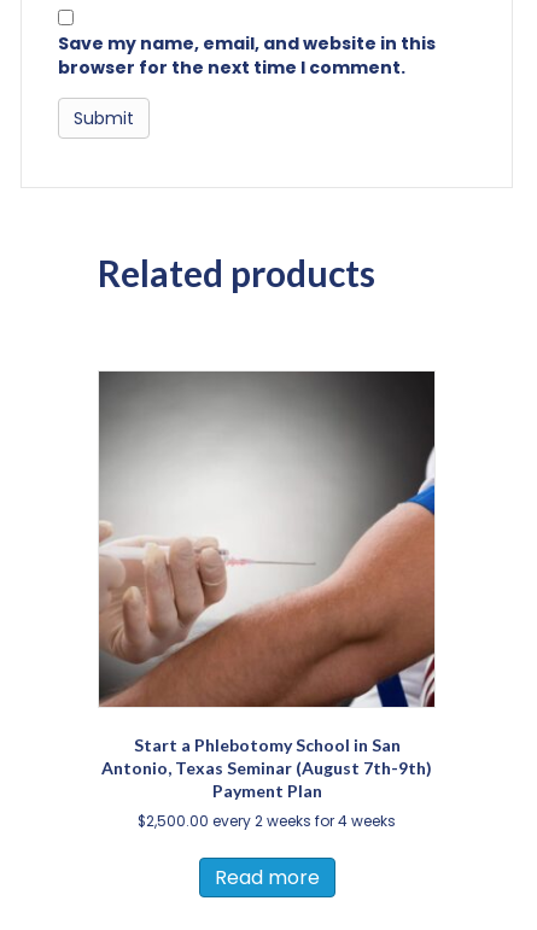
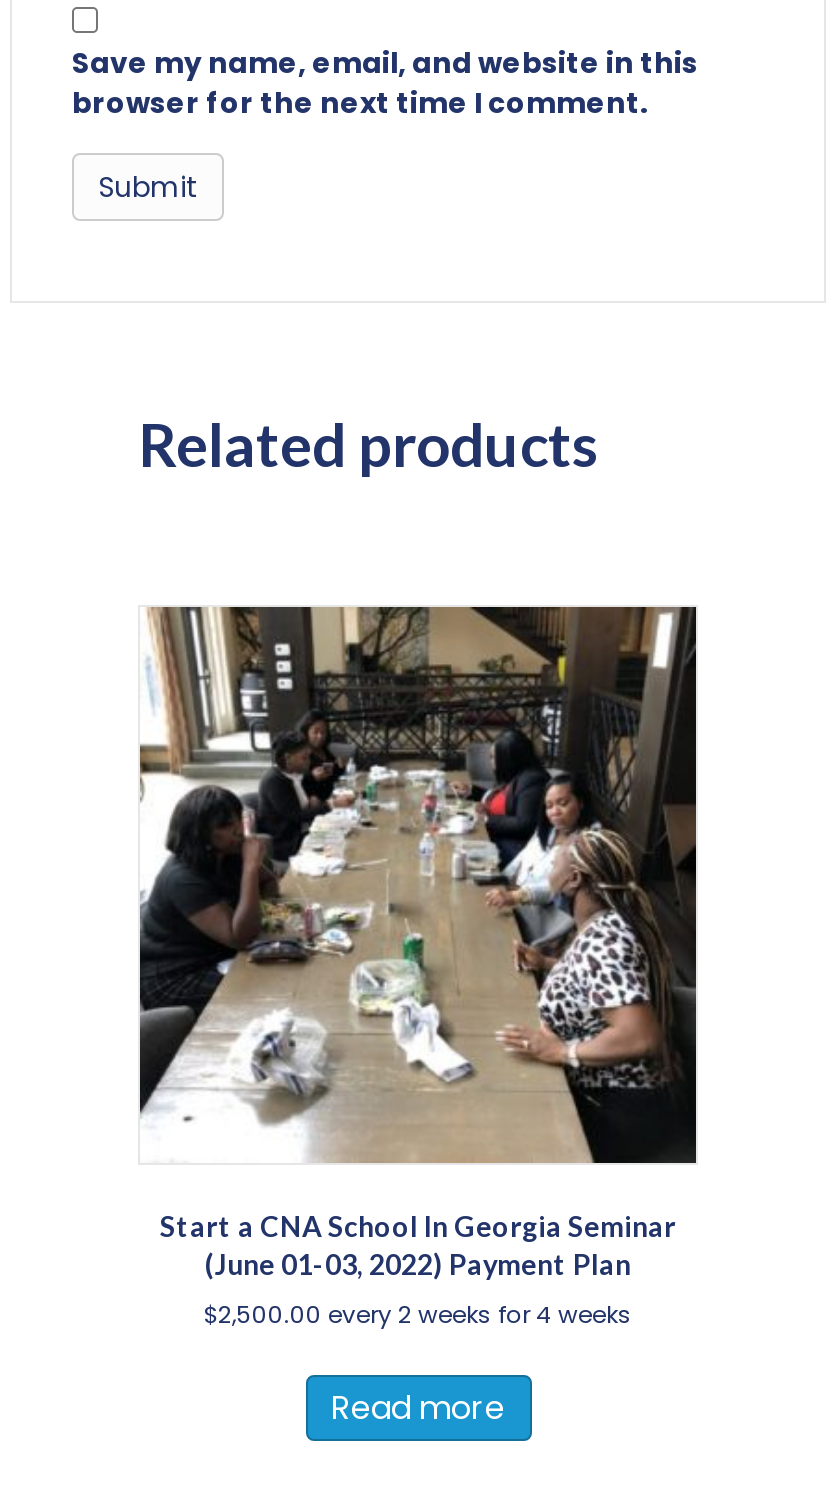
- [image]
- Start a Phlebotomy School in San
- Antonio, Texas Seminar (August 7th-9th)
- Payment Plan
+ [image]
+ Start a CNA School In Georgia Seminar
+ (June 01-03, 2022) Payment Plan
